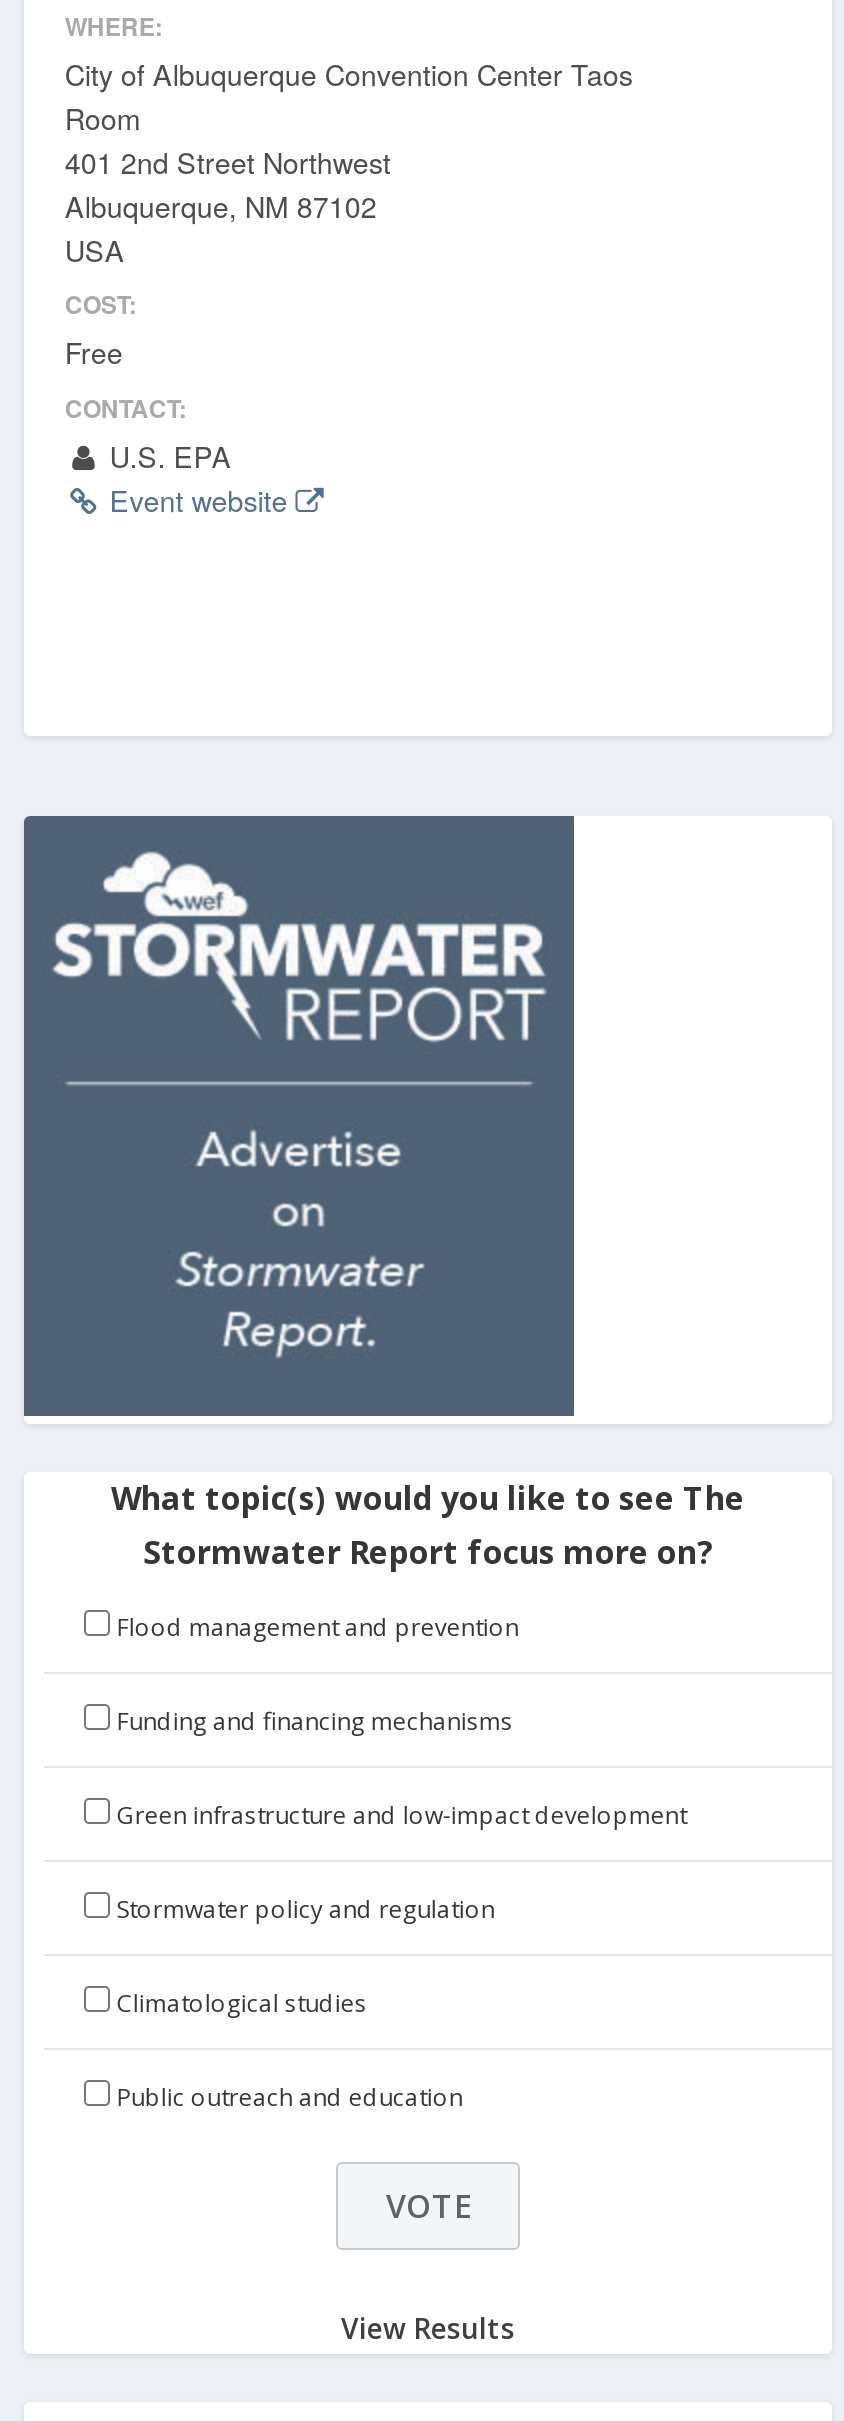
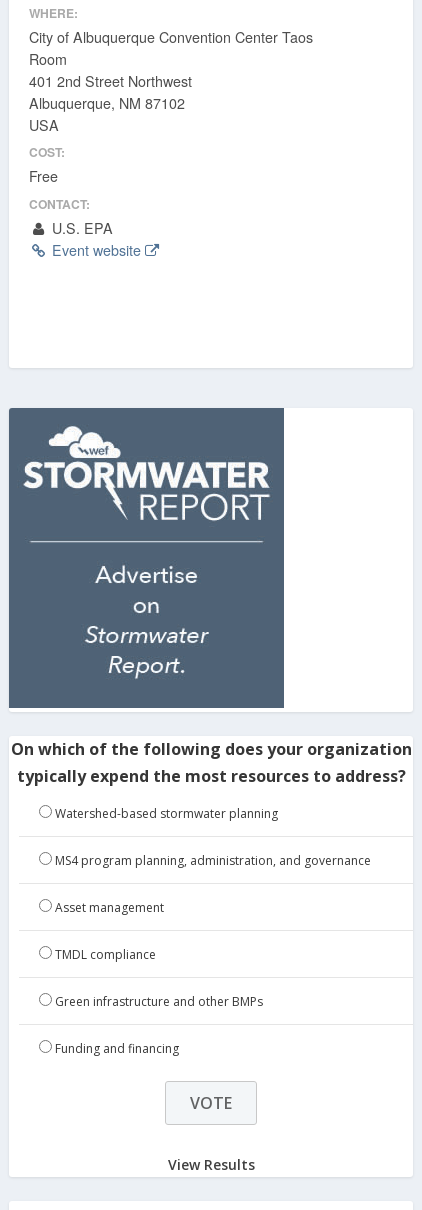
- What topic(s) would you like to see The
- Stormwater Report focus more on?
+ On which of the following does your organization
+ typically expend the most resources to address?

- Flood management and prevention
+ Watershed-based stormwater planning

- Funding and financing mechanisms
+ MS4 program planning, administration, and governance

- Green infrastructure and low-impact development
+ Asset management

- Stormwater policy and regulation
+ TMDL compliance

- Climatological studies
+ Green infrastructure and other BMPs

- Public outreach and education
+ Funding and financing
